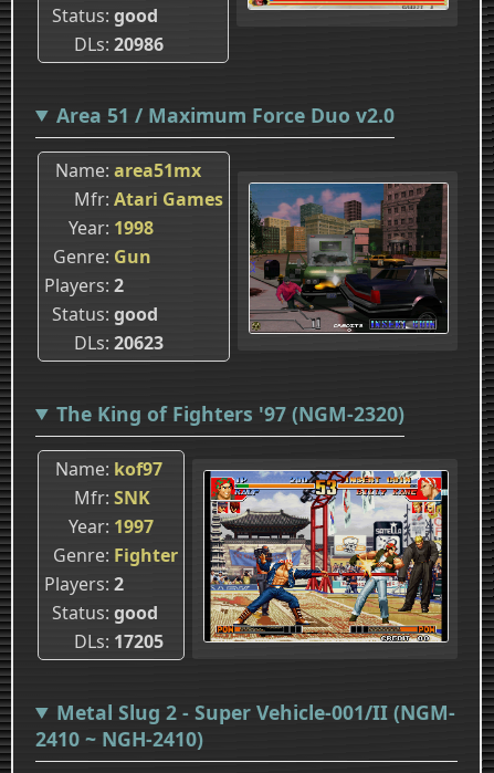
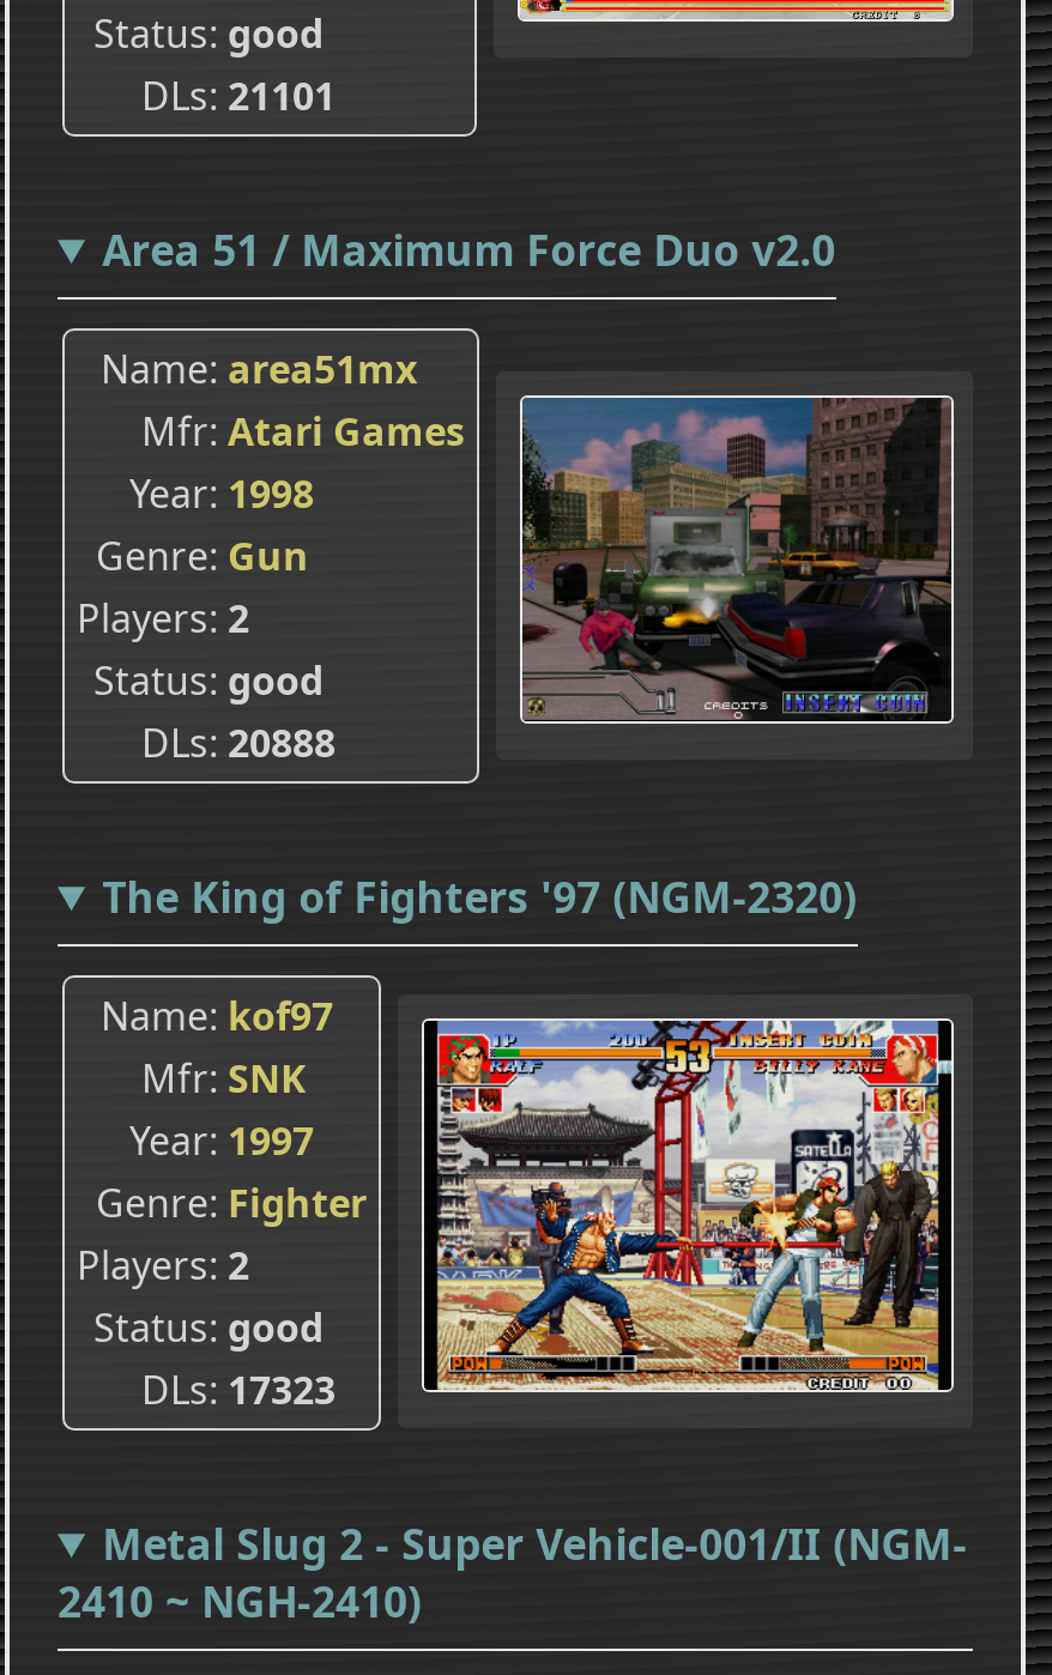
- DLs 20986
+ DLs 21101

- DLs 20623
+ DLs 20888

- DLs 17205
+ DLs 17323
